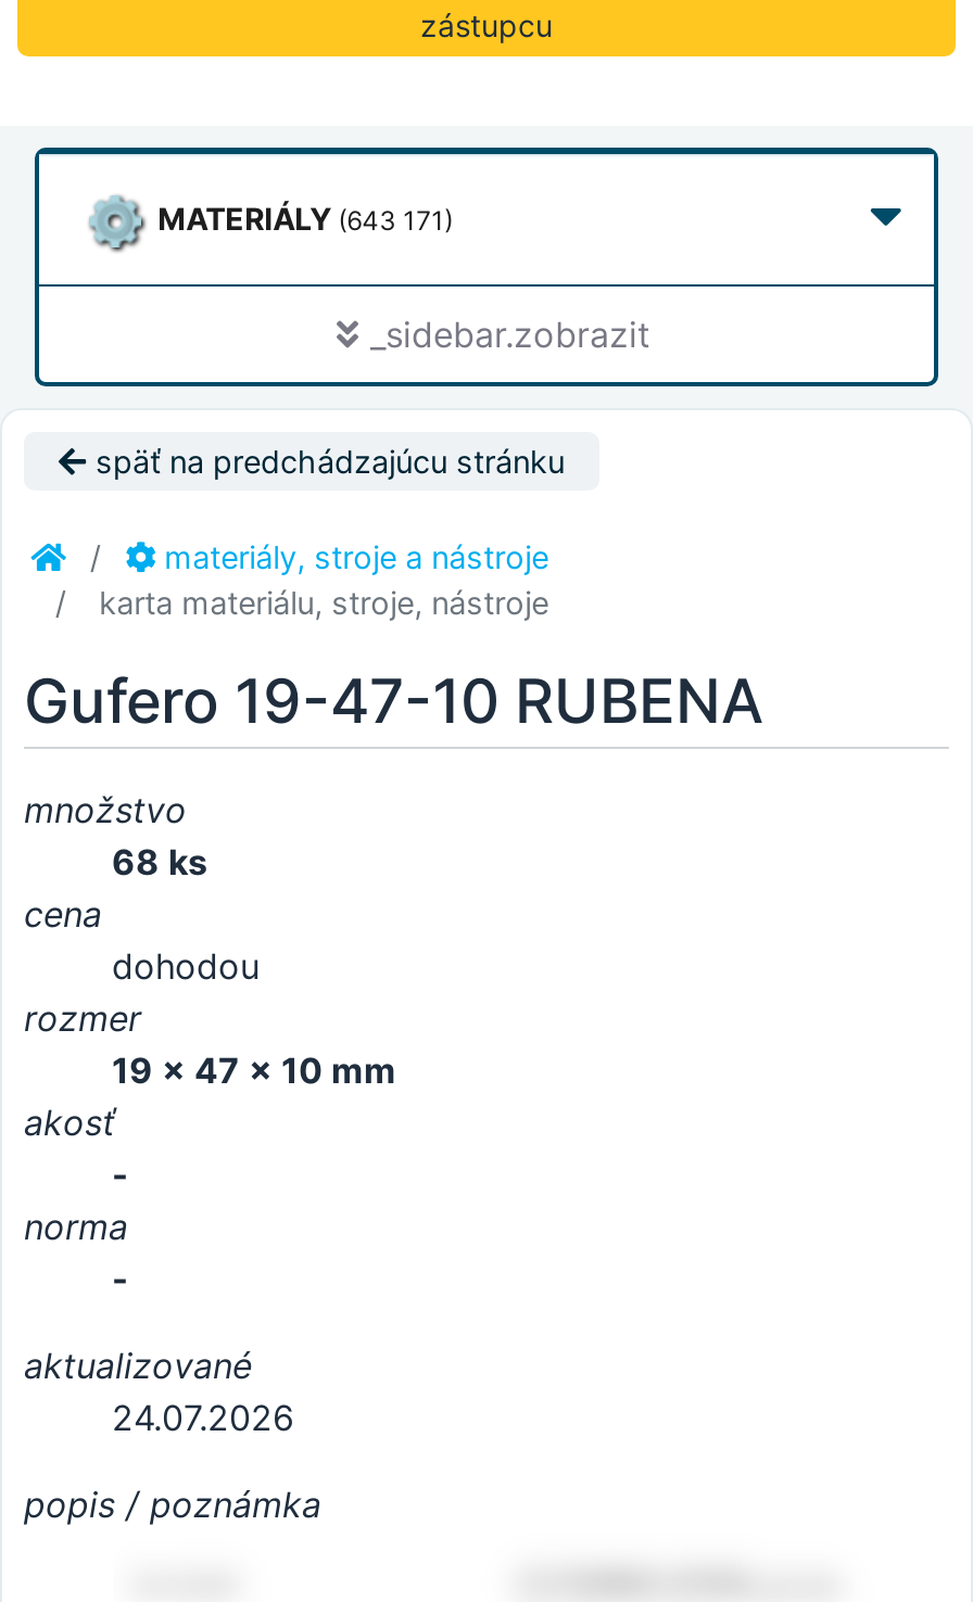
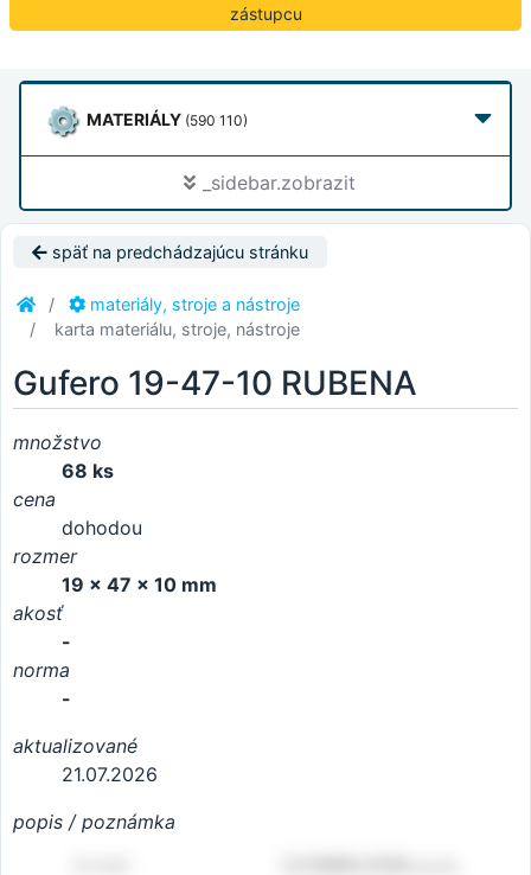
- MATERIÁLY (643 171)
+ MATERIÁLY (590 110)

- 24.07.2026
+ 21.07.2026
